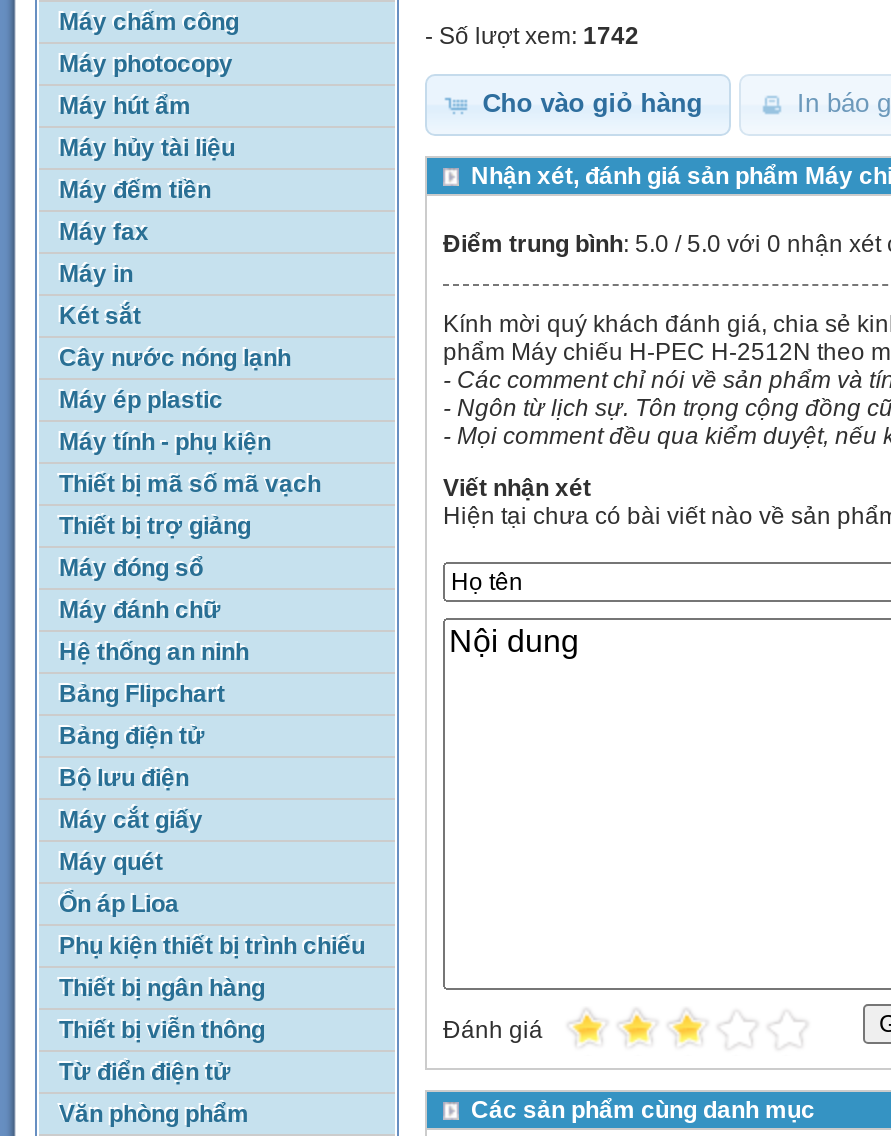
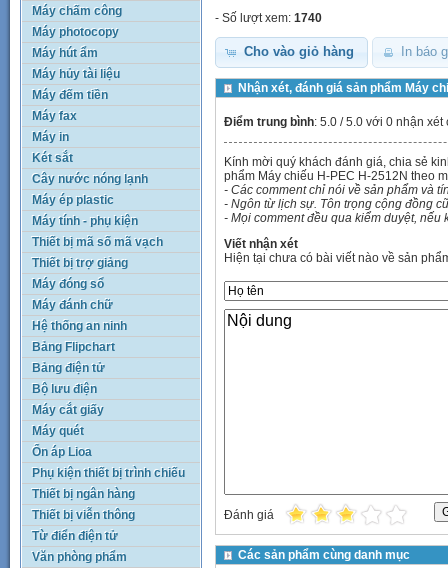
- - Số lượt xem: 1742
+ - Số lượt xem: 1740
